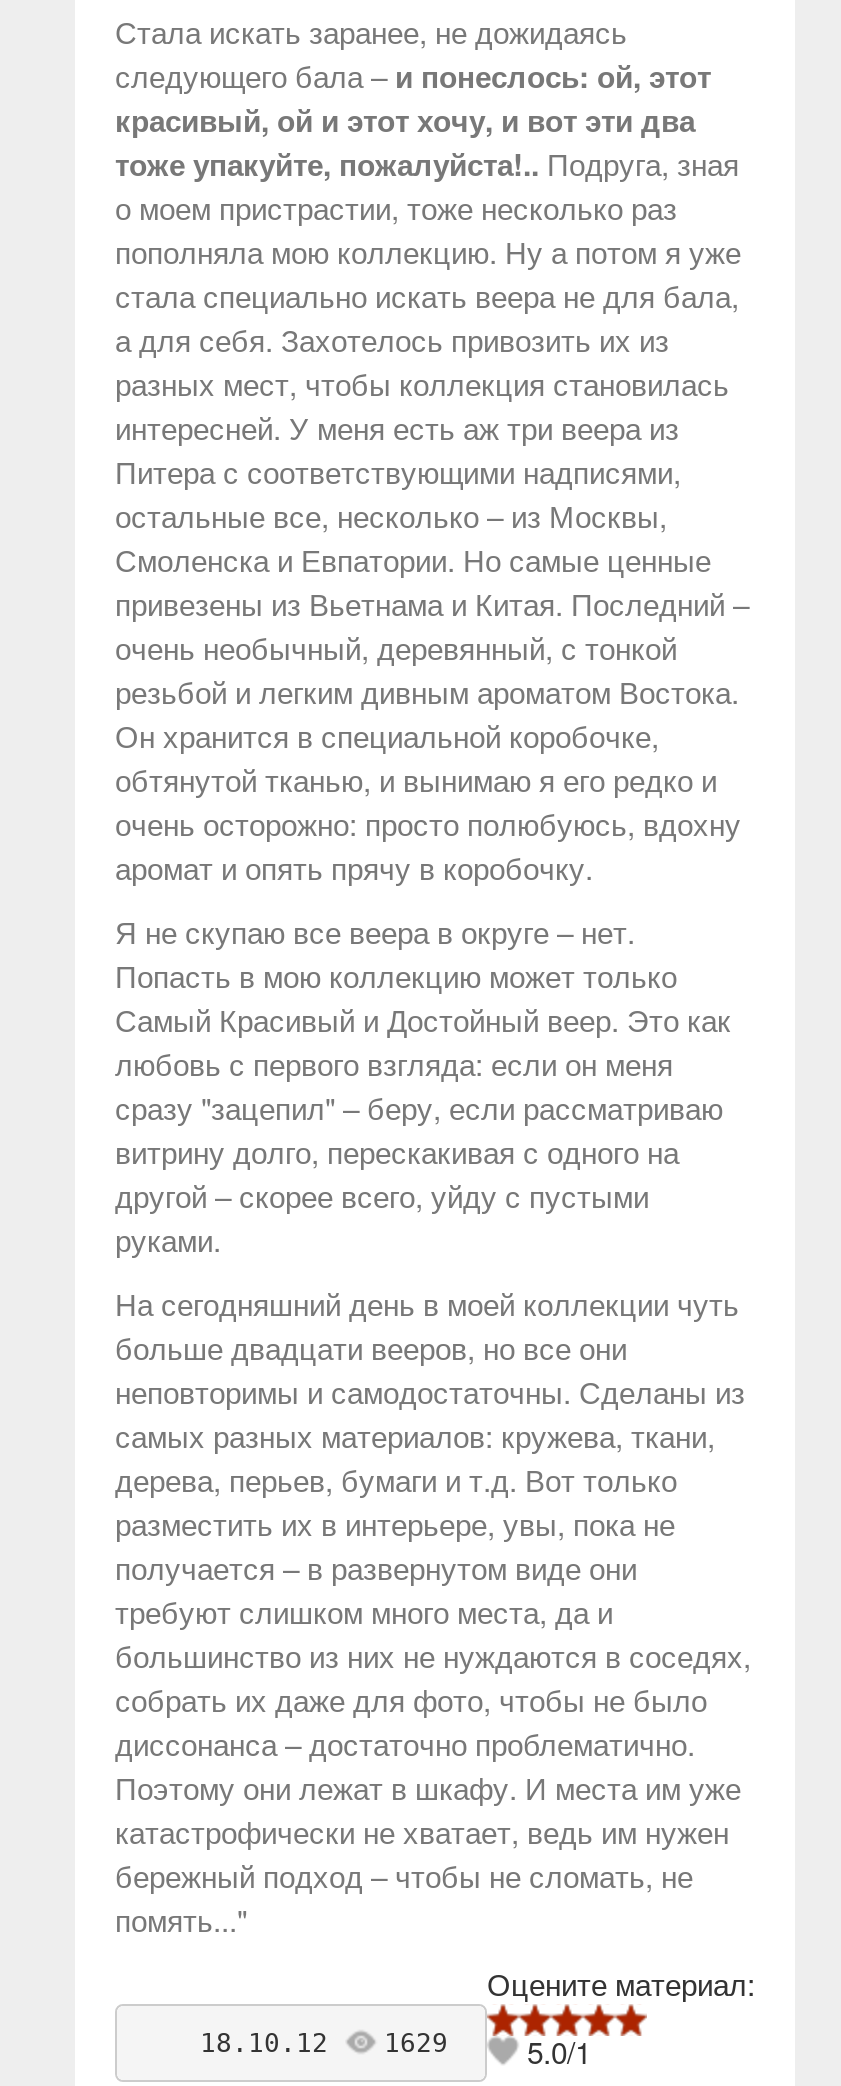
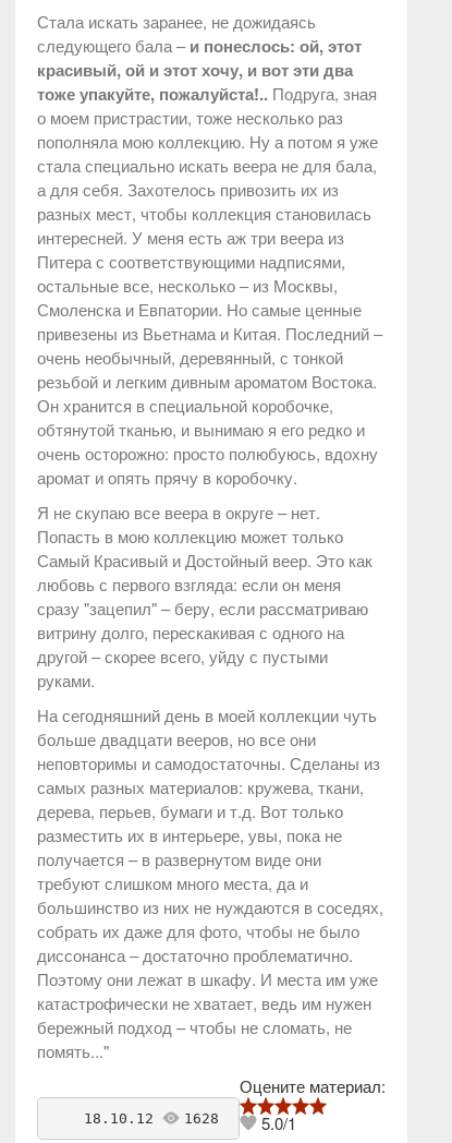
- 18.10.12 1629
+ 18.10.12 1628
